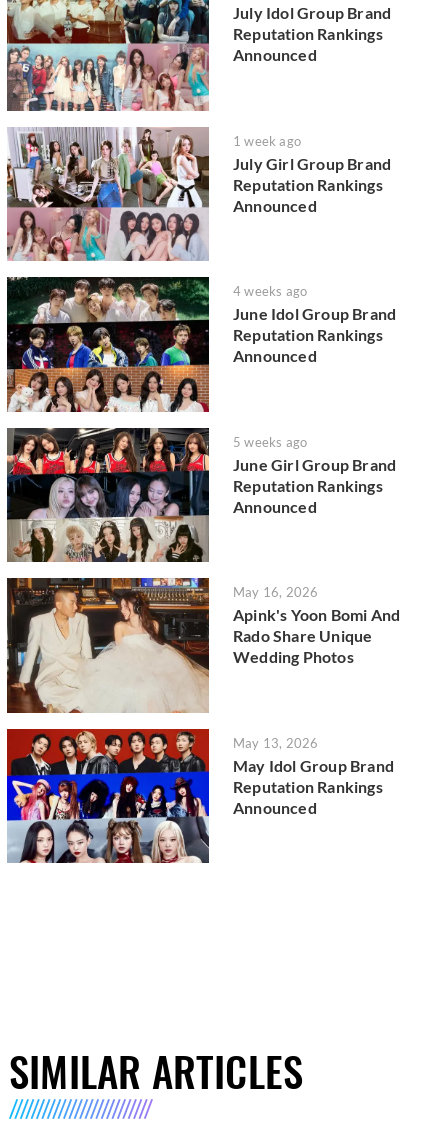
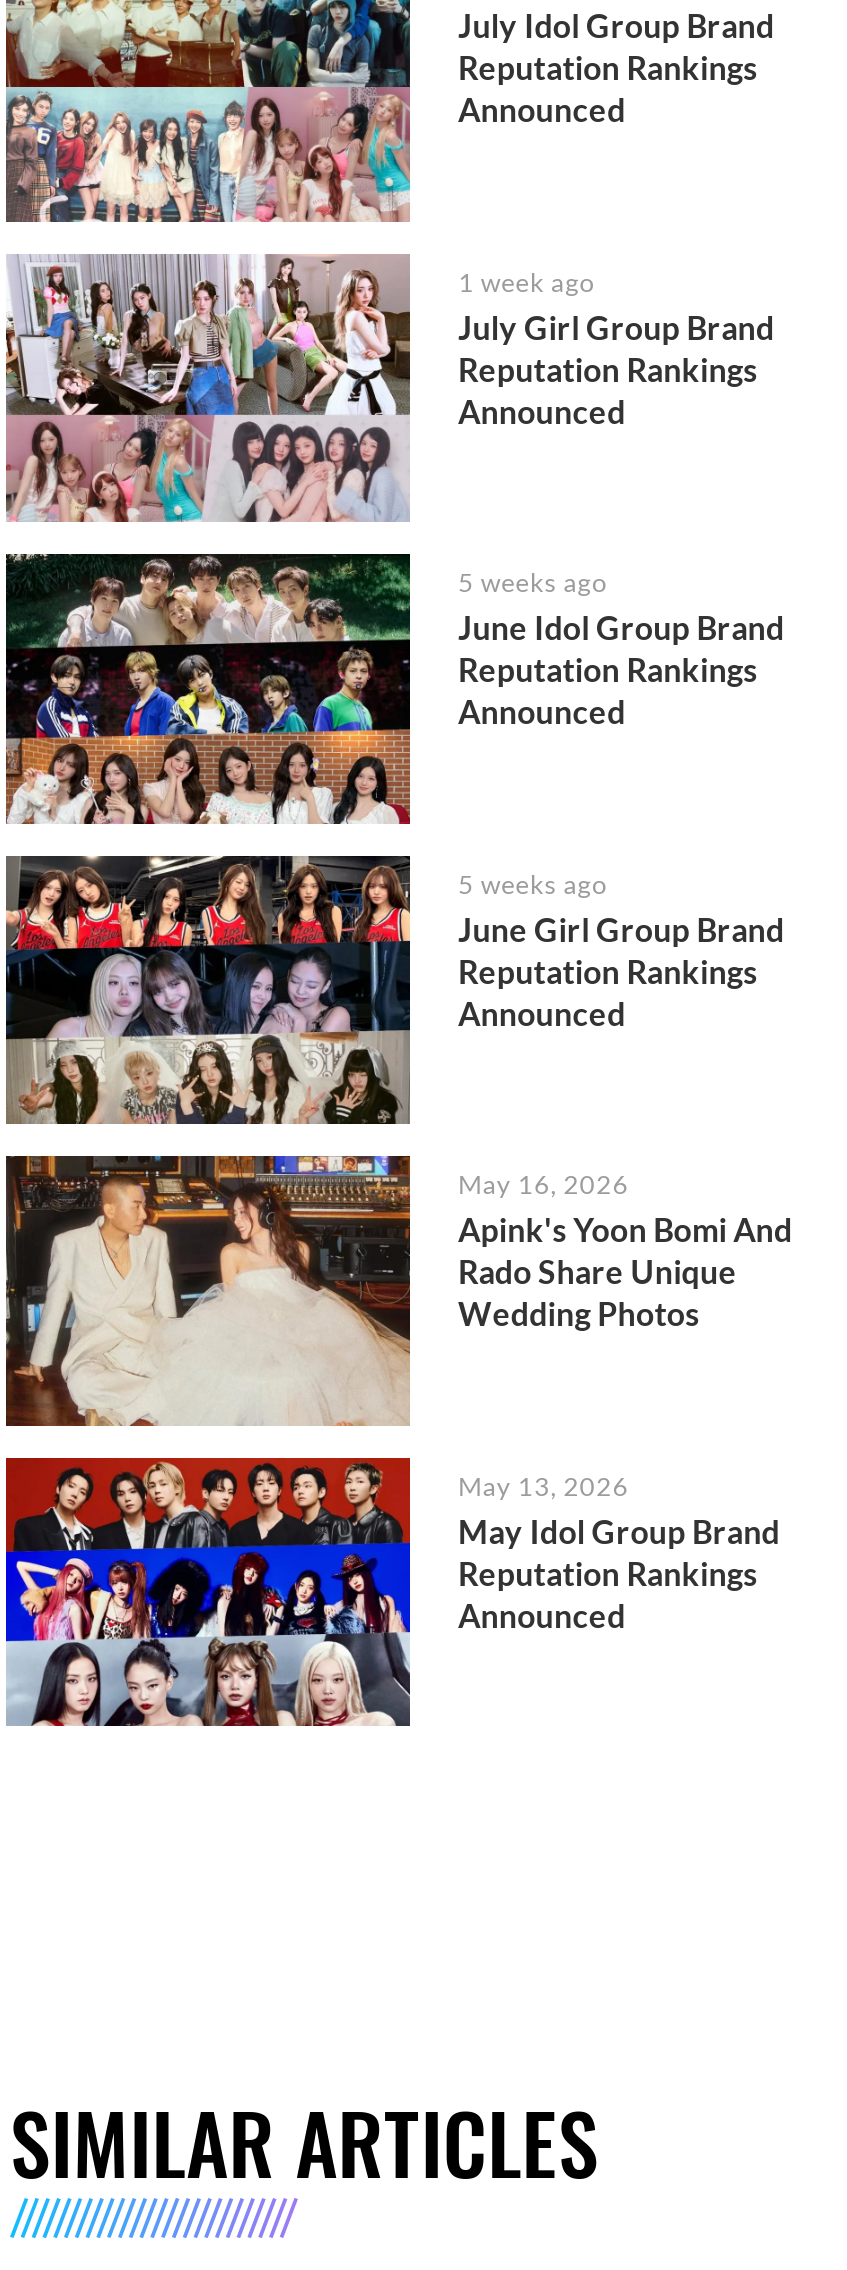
- 4 weeks ago
+ 5 weeks ago
